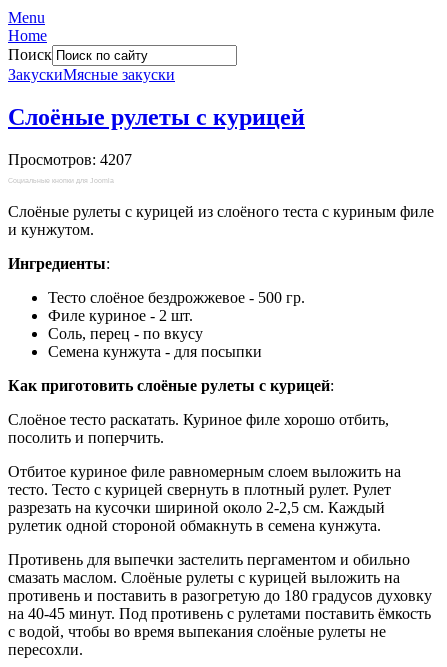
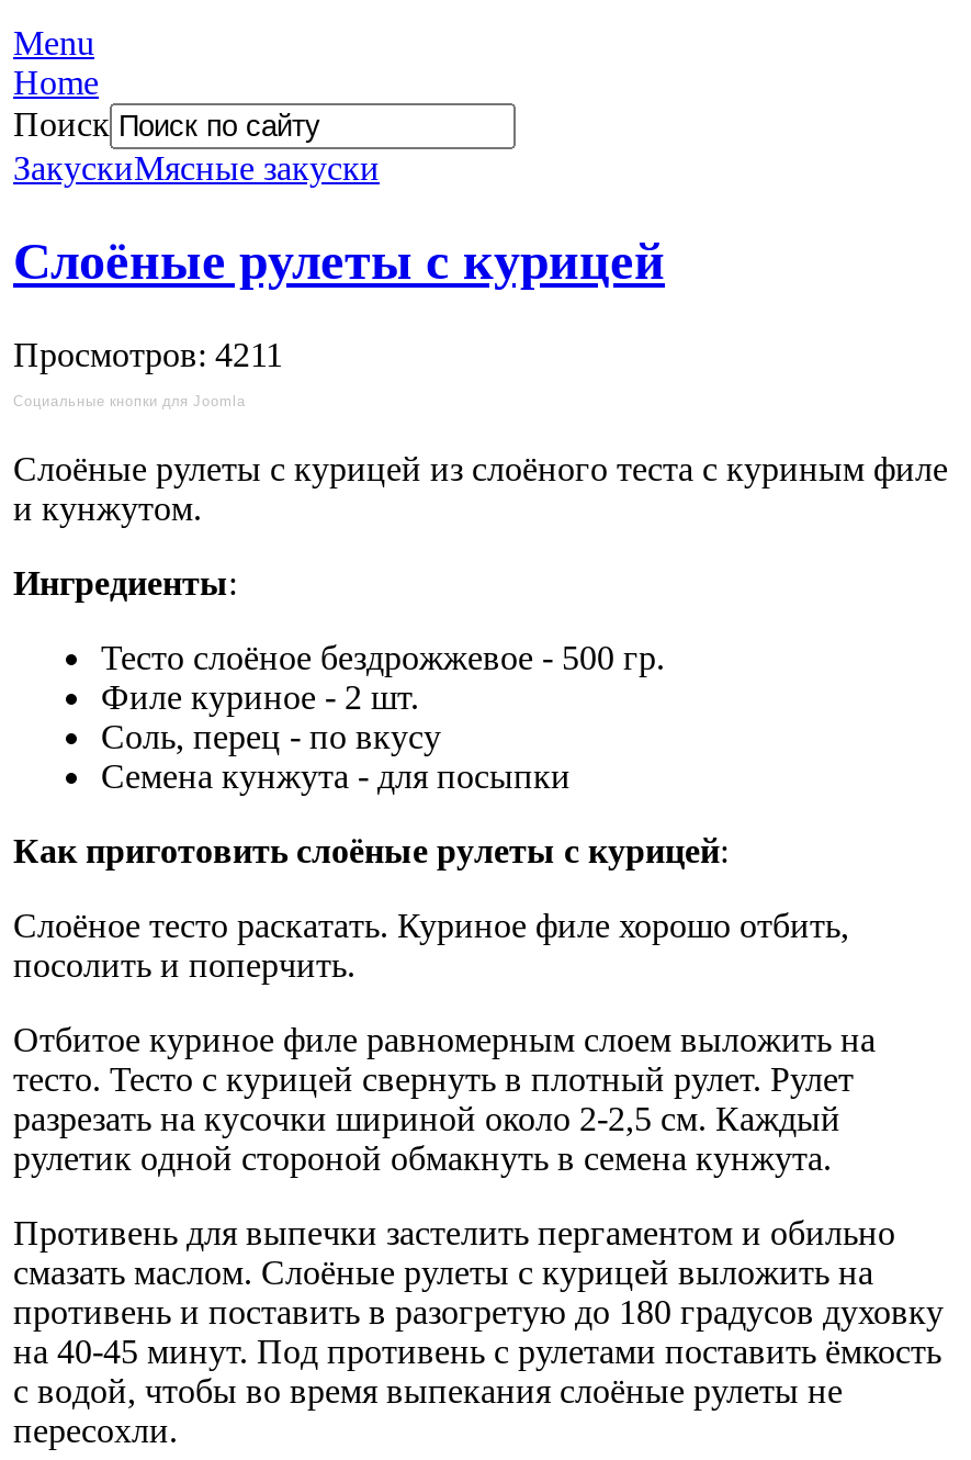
- Просмотров: 4207
+ Просмотров: 4211
